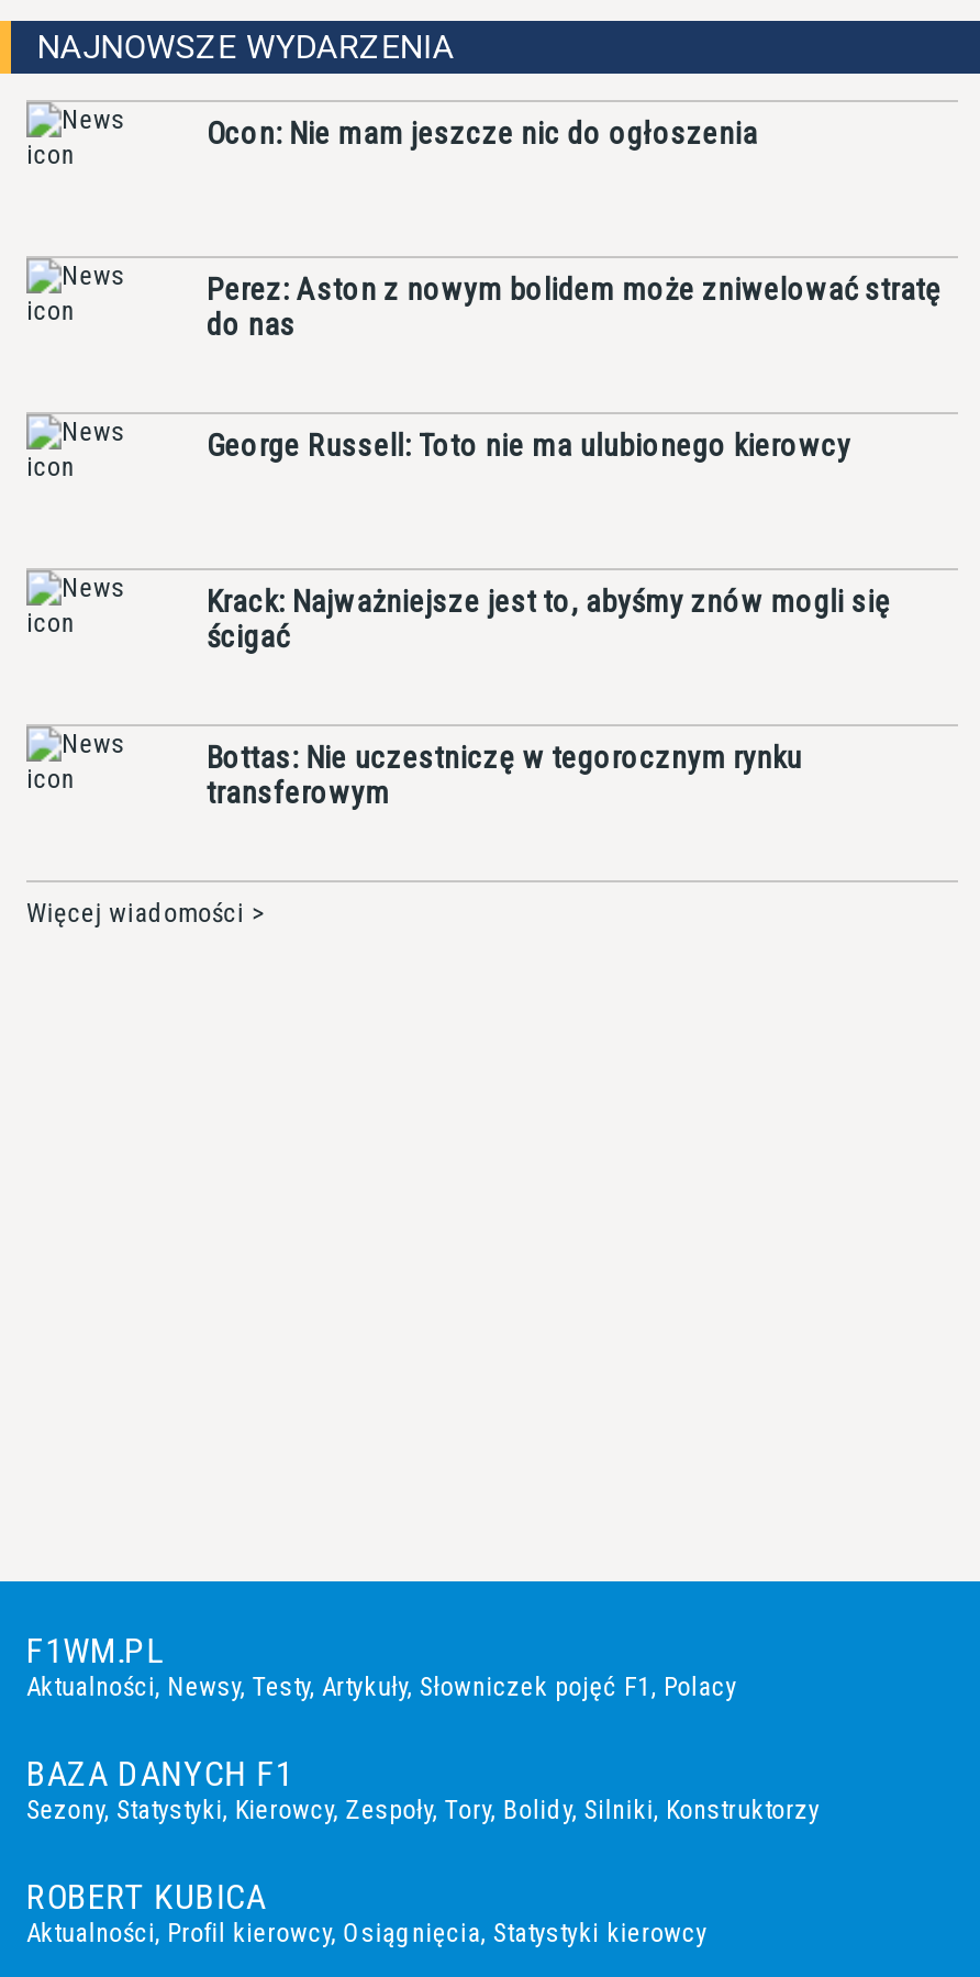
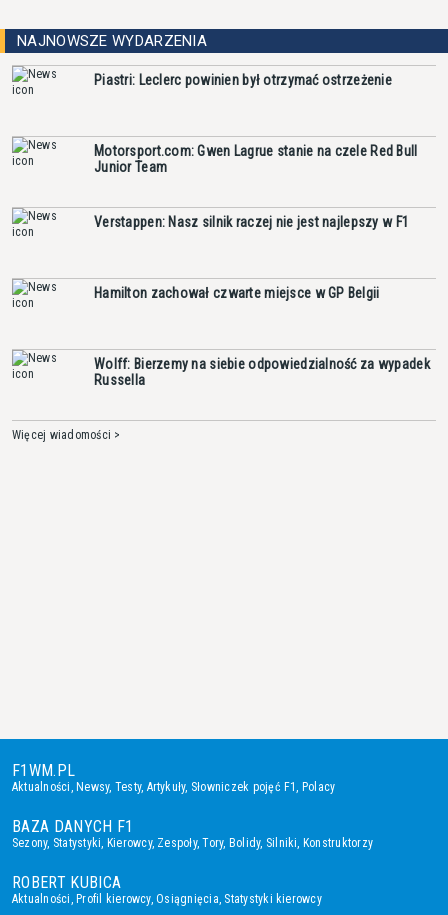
- Ocon: Nie mam jeszcze nic do ogłoszenia
+ Piastri: Leclerc powinien był otrzymać ostrzeżenie

- Perez: Aston z nowym bolidem może zniwelować stratę
- do nas
+ Motorsport.com: Gwen Lagrue stanie na czele Red Bull
+ Junior Team

- George Russell: Toto nie ma ulubionego kierowcy
+ Verstappen: Nasz silnik raczej nie jest najlepszy w F1

- Krack: Najważniejsze jest to, abyśmy znów mogli się
- ścigać
+ Hamilton zachował czwarte miejsce w GP Belgii

- Bottas: Nie uczestniczę w tegorocznym rynku
- transferowym
+ Wolff: Bierzemy na siebie odpowiedzialność za wypadek
+ Russella
